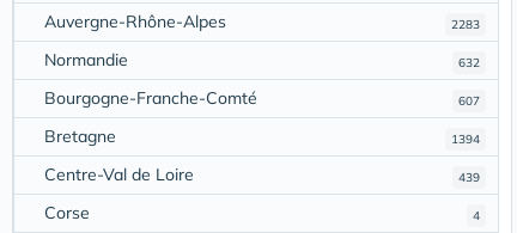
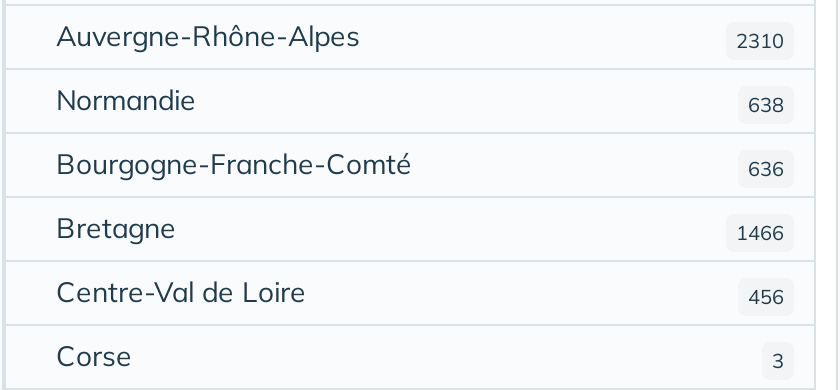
- 2283
+ 2310

- 632
+ 638

- 607
+ 636

- 1394
+ 1466

- 439
+ 456

- 4
+ 3
